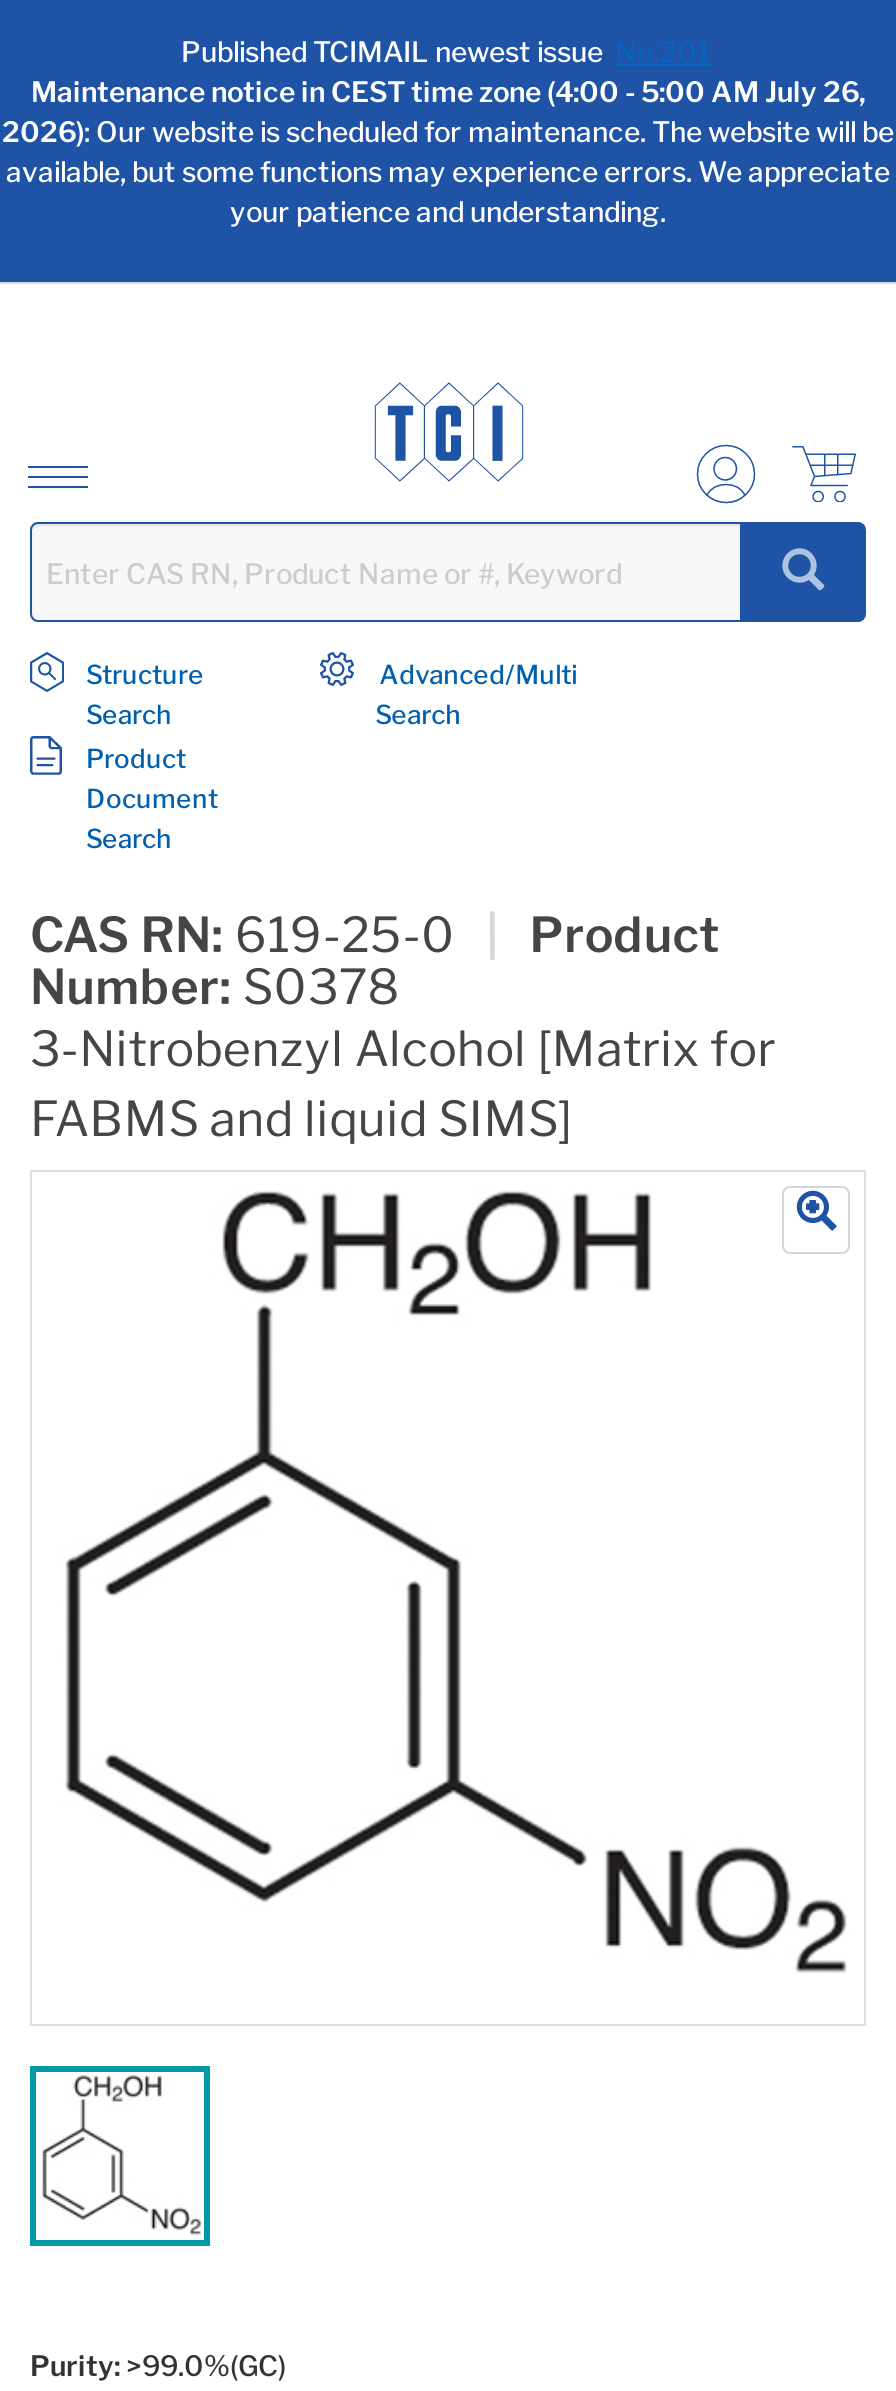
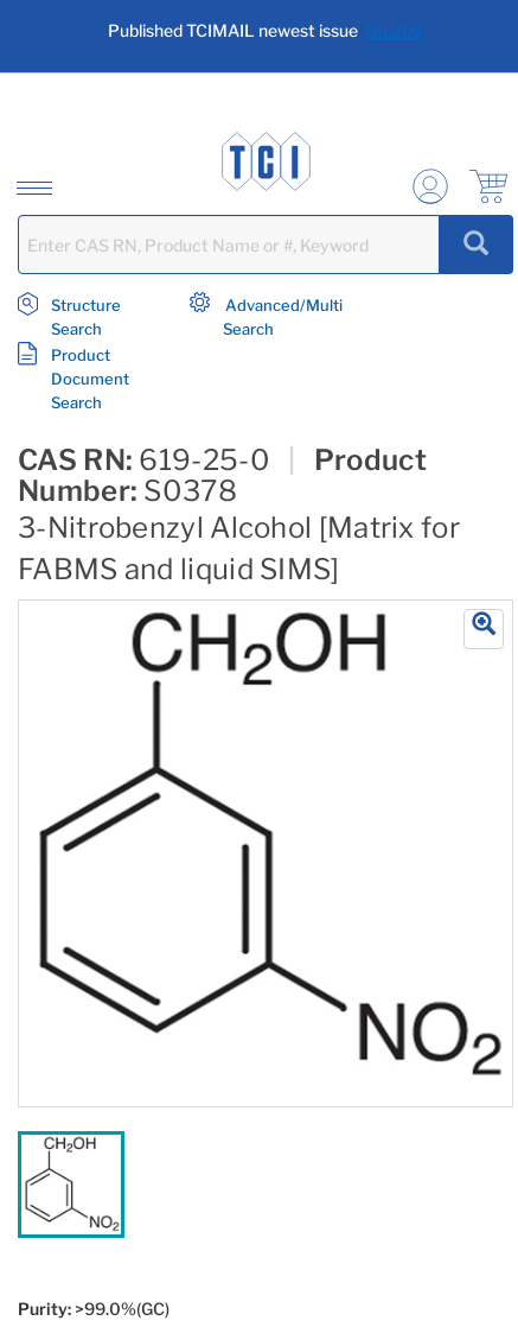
- Maintenance notice in CEST time zone (4:00 - 5:00 AM July 26,
- 2026): Our website is scheduled for maintenance. The website will be
- available, but some functions may experience errors. We appreciate
- your patience and understanding.
